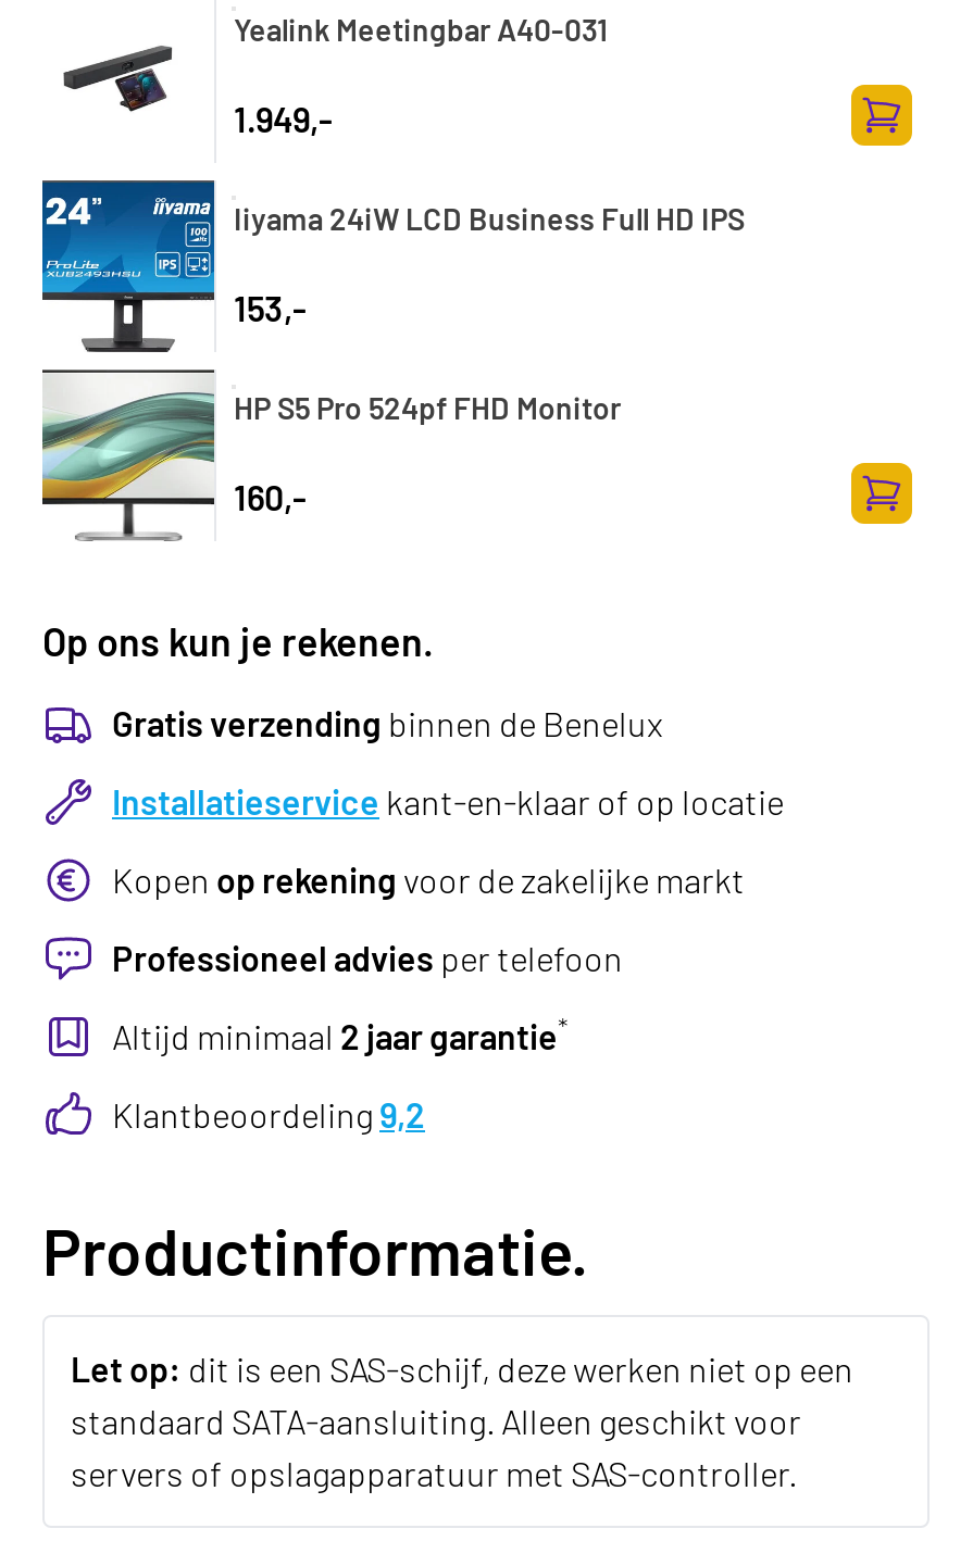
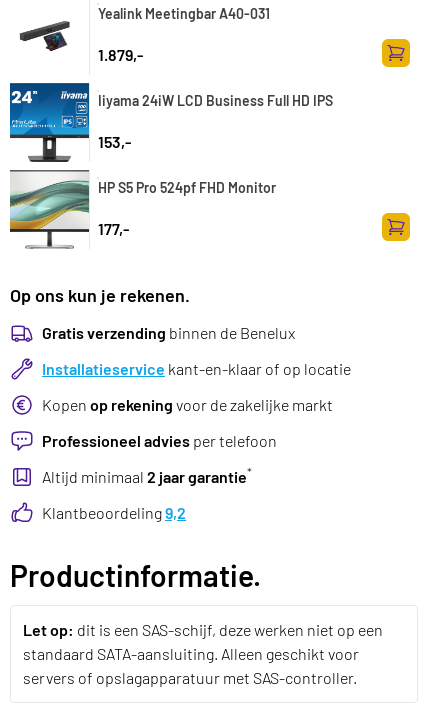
- 1.949,-
+ 1.879,-

- 160,-
+ 177,-
